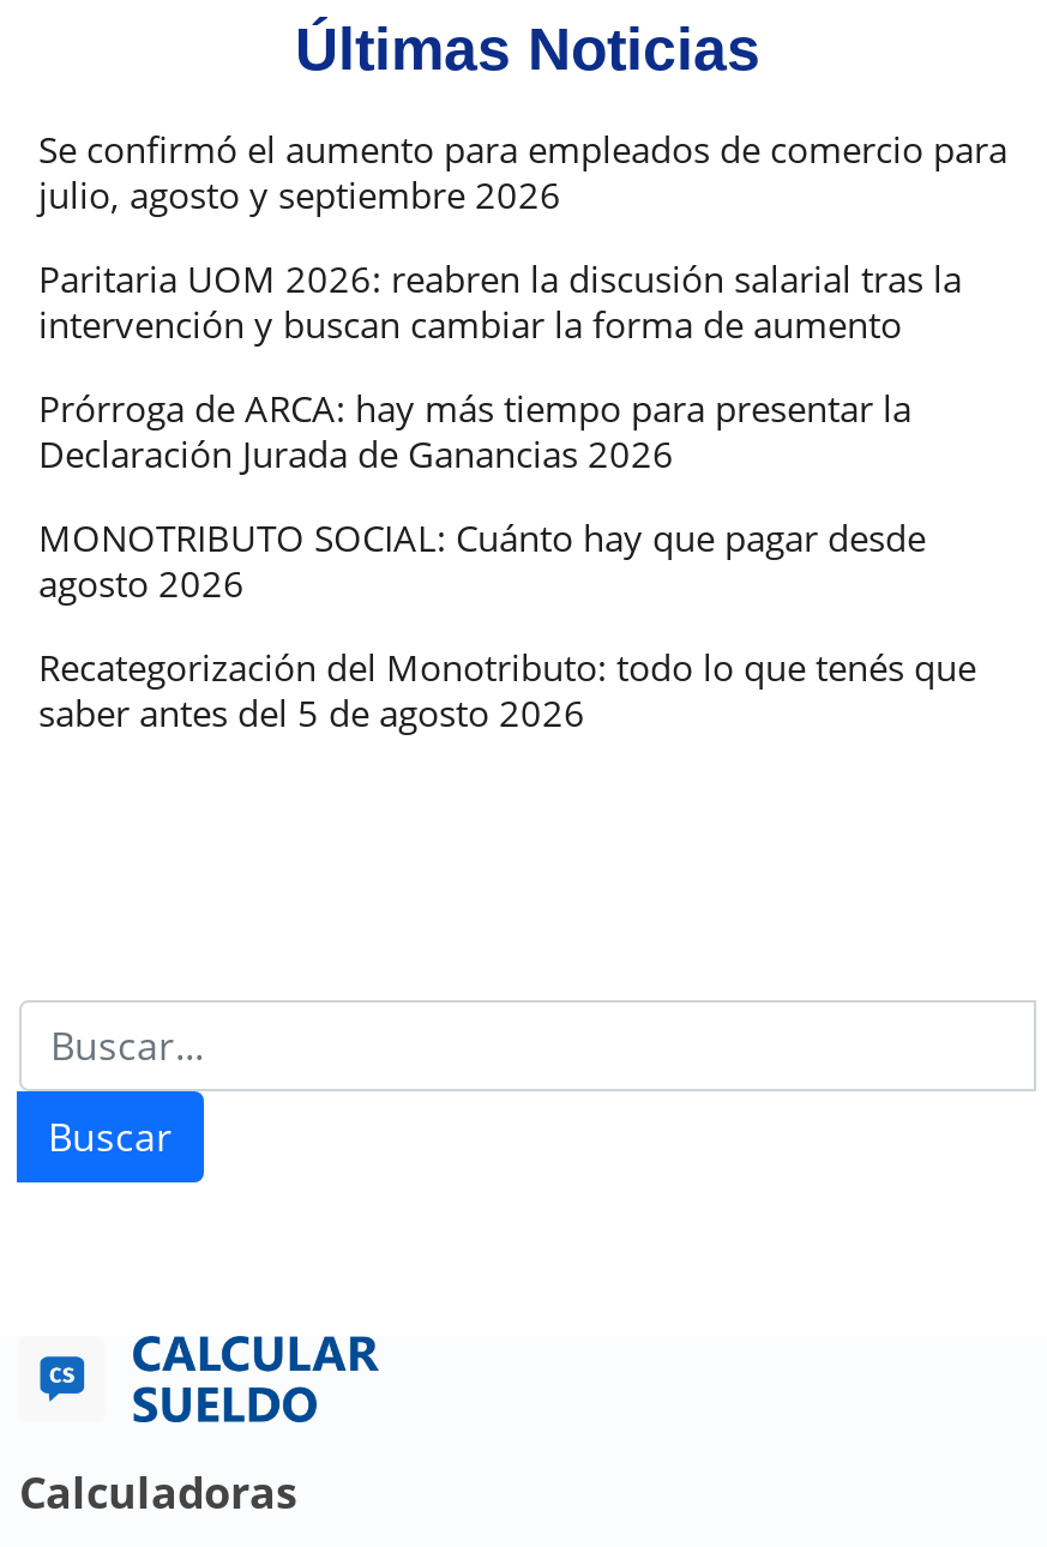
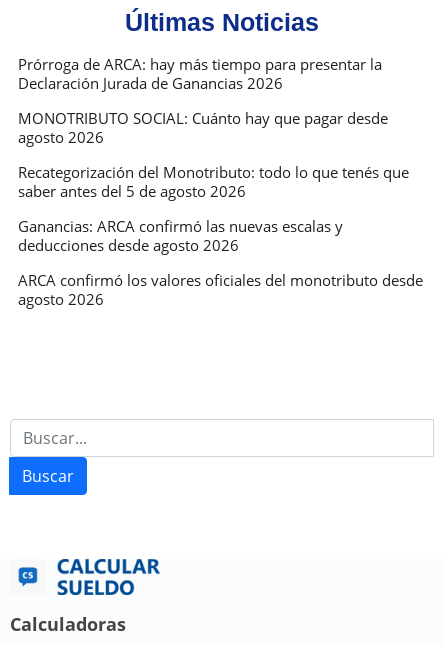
- Se confirmó el aumento para empleados de comercio para
- julio, agosto y septiembre 2026
- Paritaria UOM 2026: reabren la discusión salarial tras la
- intervención y buscan cambiar la forma de aumento

moved up: Prórroga de ARCA: hay más tiempo para presentar la | Declaración Jurada de Ganancias 2026 | MONOTRIBUTO SOCIAL: Cuánto hay que pagar desde | agosto 2026 | Recategorización del Monotributo: todo lo que tenés que | saber antes del 5 de agosto 2026

+ Ganancias: ARCA confirmó las nuevas escalas y
+ deducciones desde agosto 2026
+ ARCA confirmó los valores oficiales del monotributo desde
+ agosto 2026
